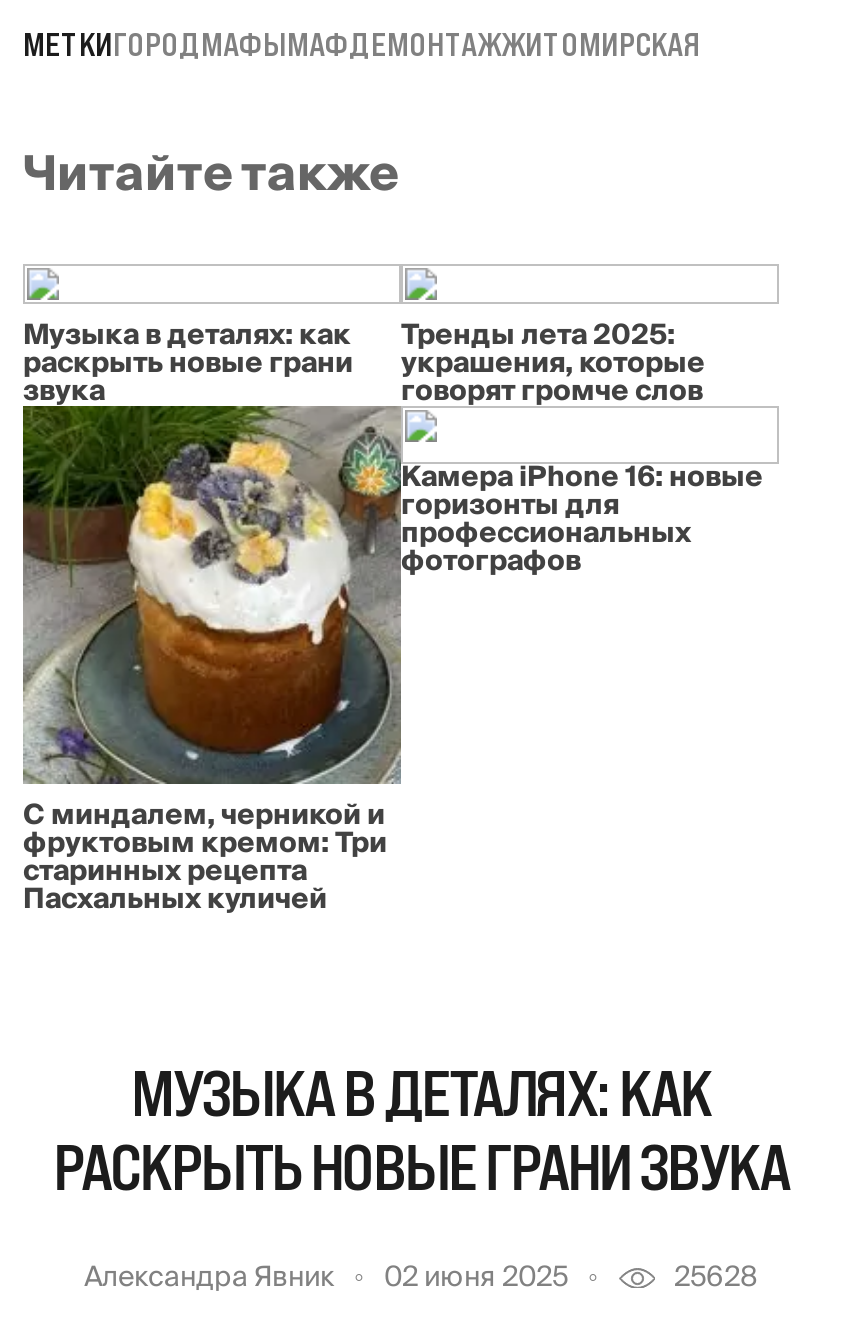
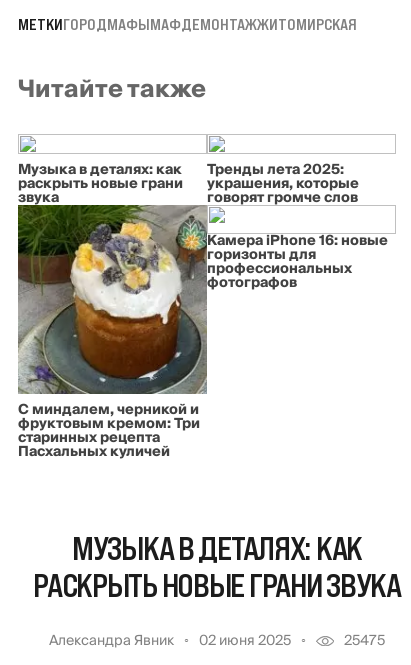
- 25628
+ 25475
